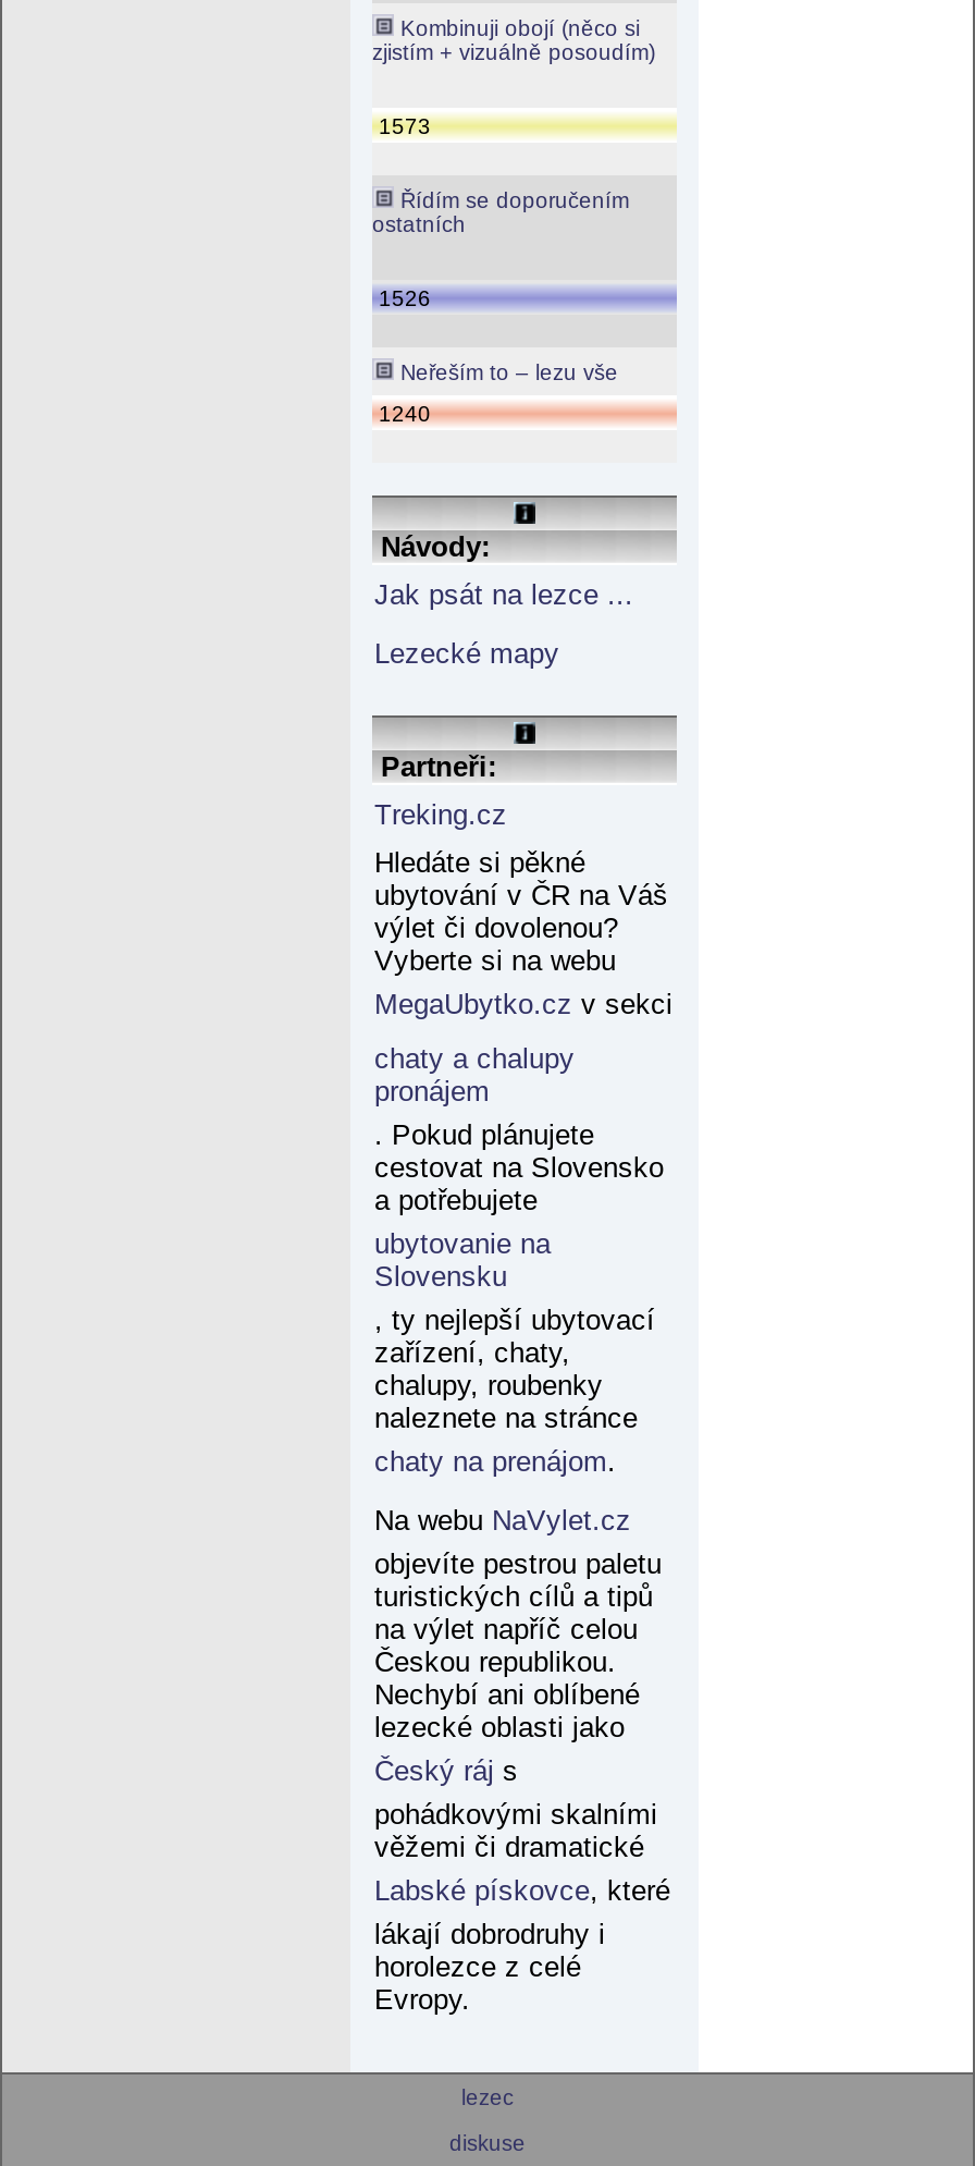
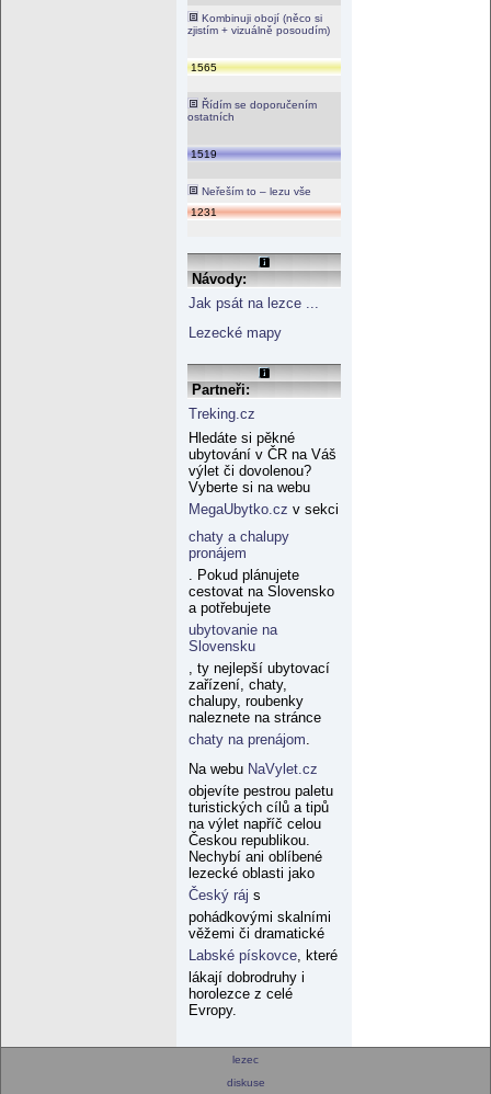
- 1573
+ 1565

- 1526
+ 1519

- 1240
+ 1231
